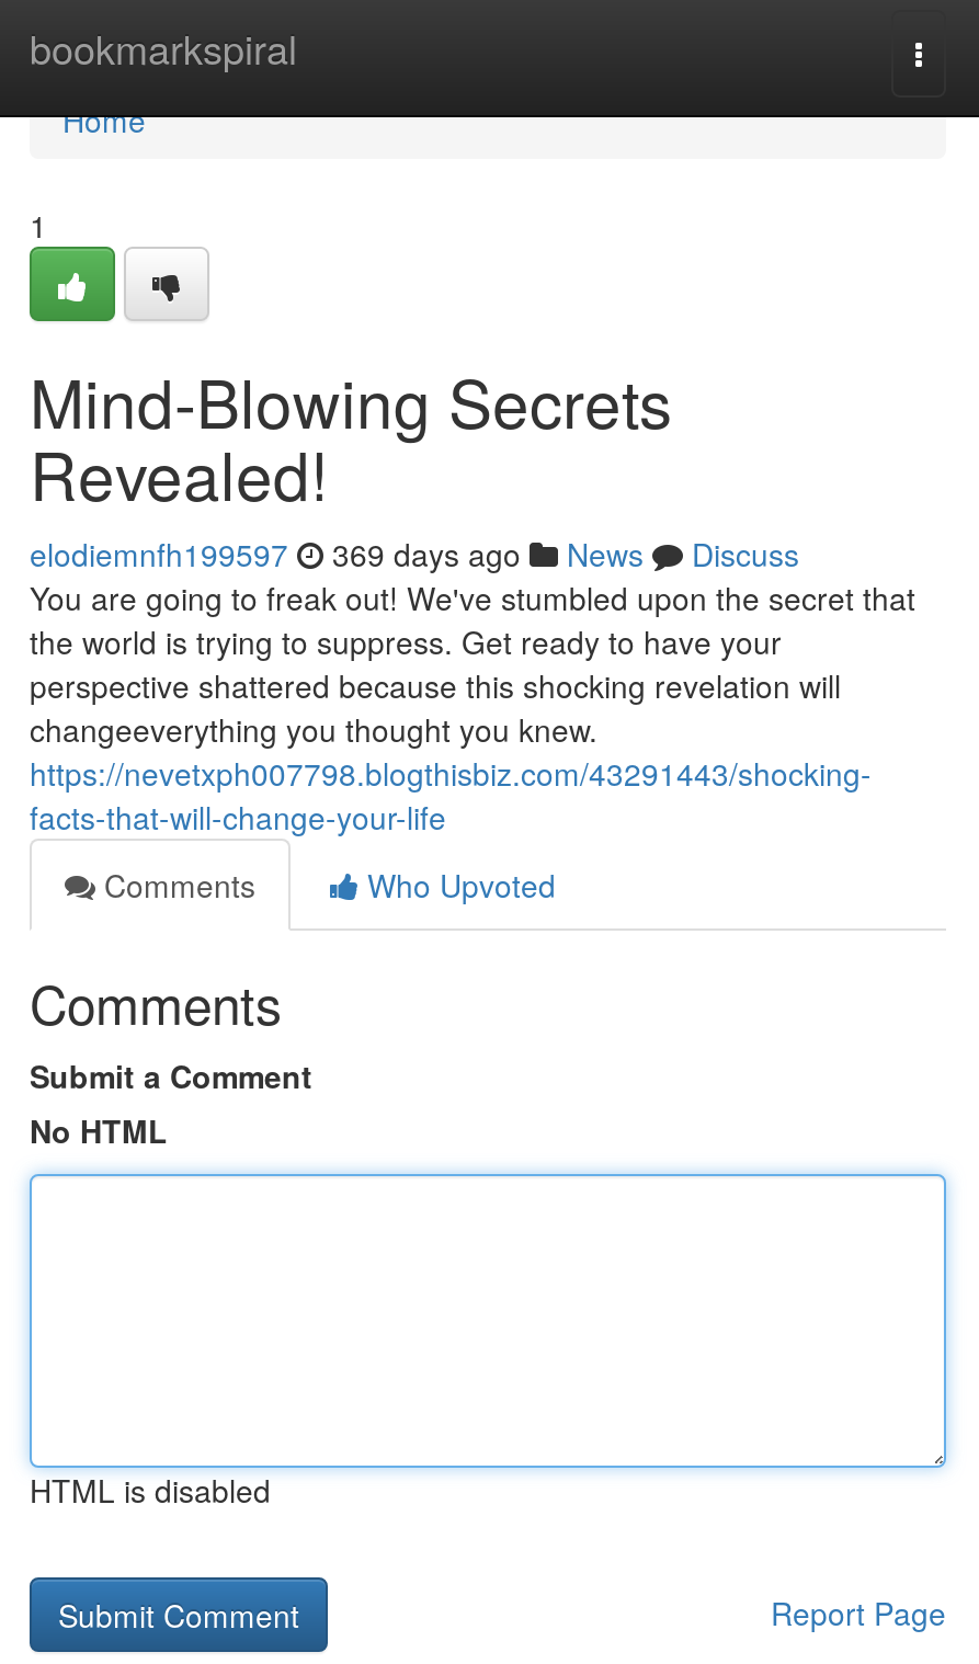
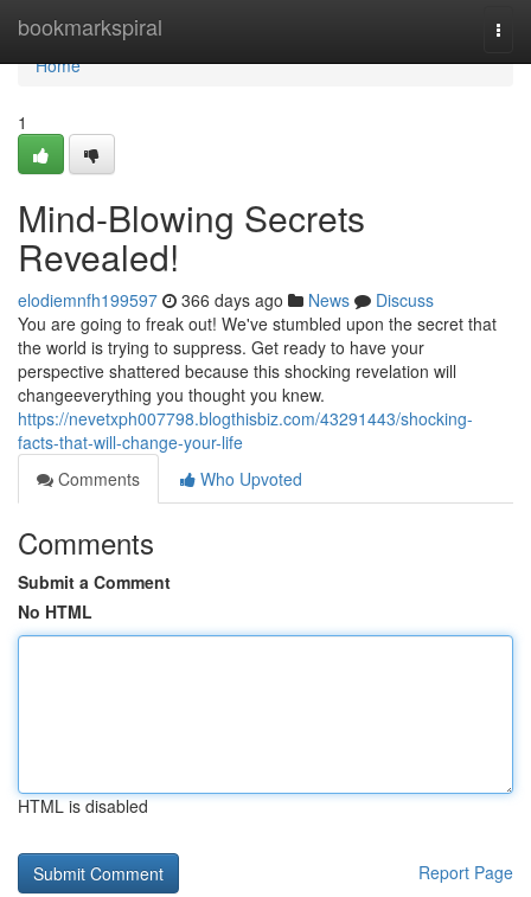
- elodiemnfh199597 369 days ago News Discuss
+ elodiemnfh199597 366 days ago News Discuss
